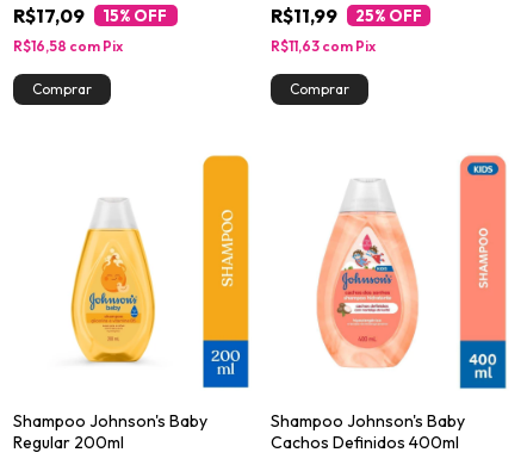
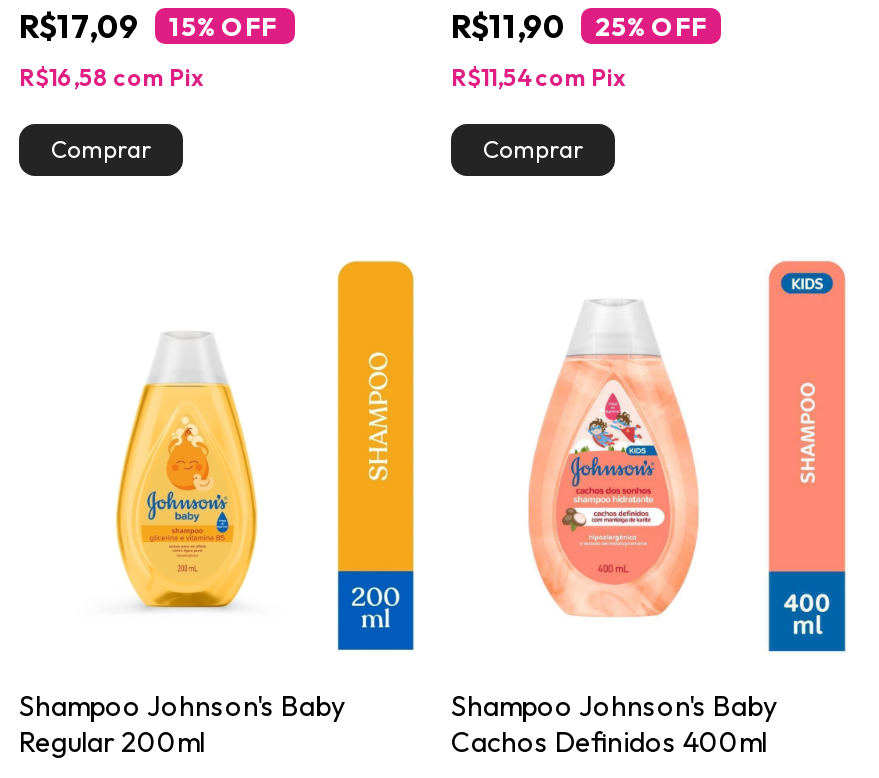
- R$11,99 25% OFF
+ R$11,90 25% OFF

- R$11,63com Pix
+ R$11,54com Pix
